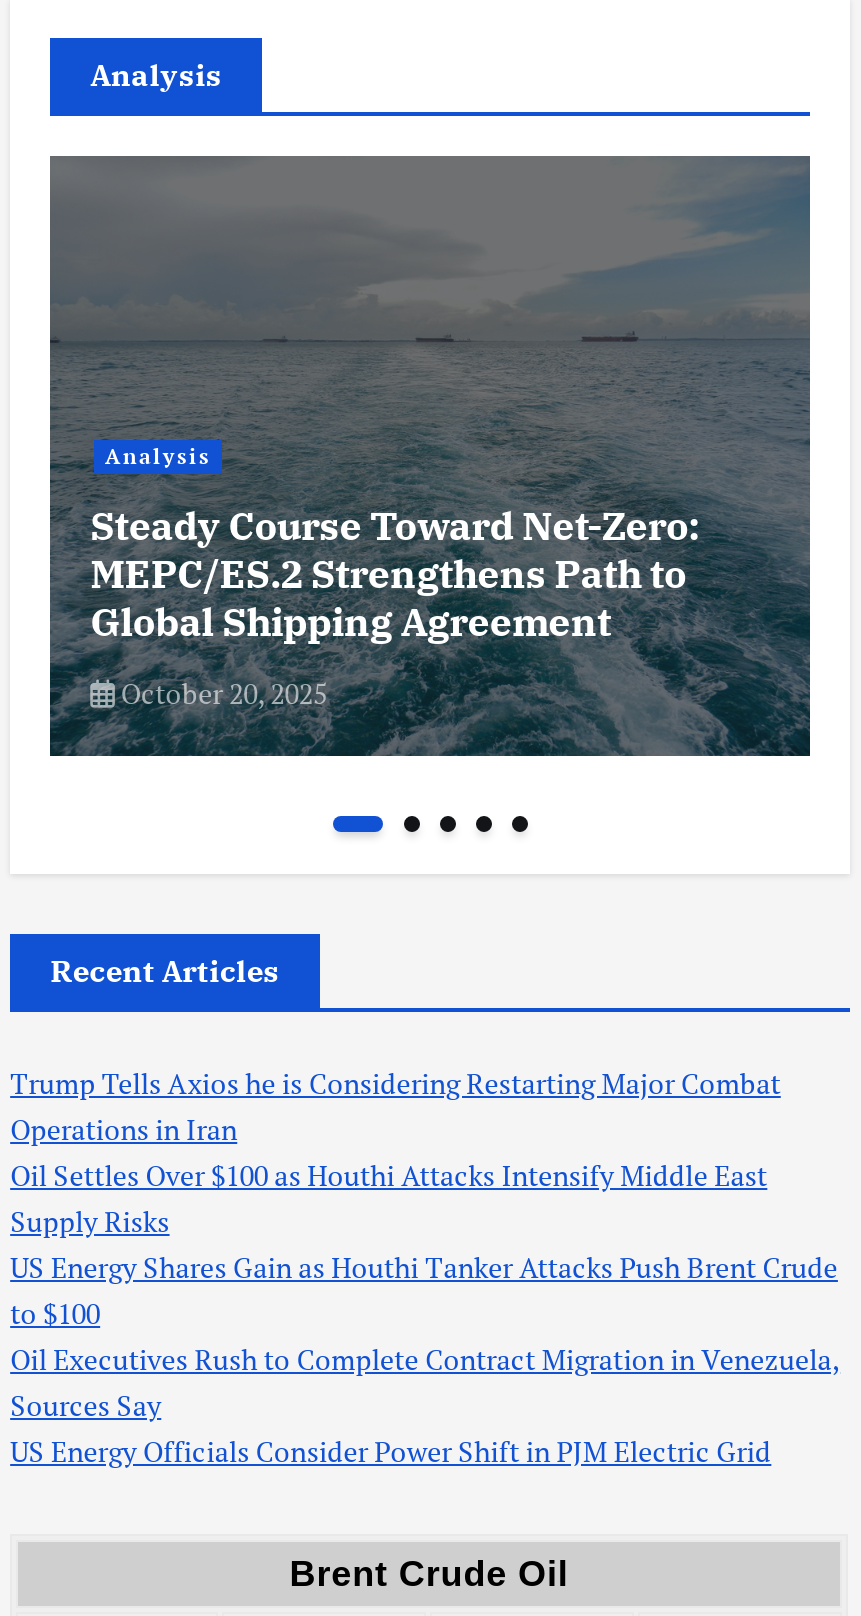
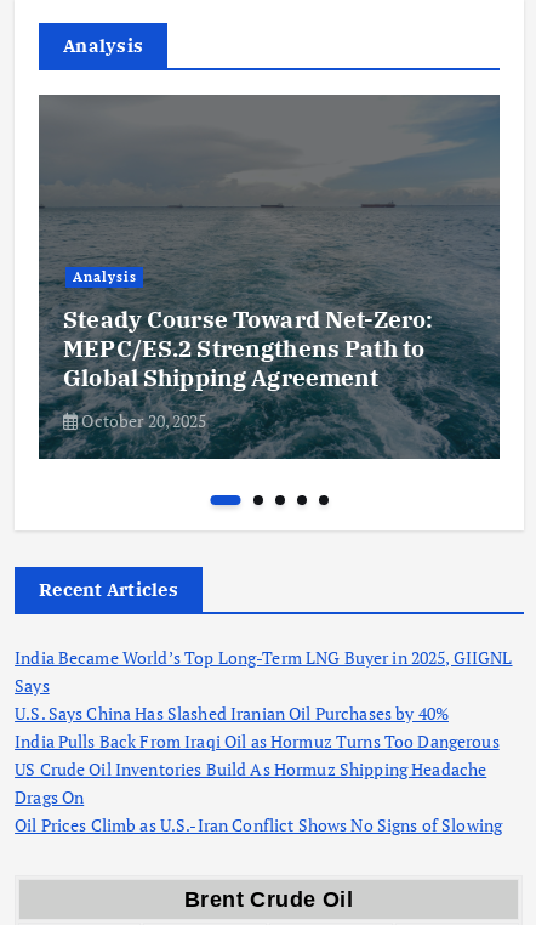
- Trump Tells Axios he is Considering Restarting Major Combat
- Operations in Iran
- Oil Settles Over $100 as Houthi Attacks Intensify Middle East
- Supply Risks
- US Energy Shares Gain as Houthi Tanker Attacks Push Brent Crude
- to $100
- Oil Executives Rush to Complete Contract Migration in Venezuela,
- Sources Say
- US Energy Officials Consider Power Shift in PJM Electric Grid
+ India Became World’s Top Long-Term LNG Buyer in 2025, GIIGNL
+ Says
+ U.S. Says China Has Slashed Iranian Oil Purchases by 40%
+ India Pulls Back From Iraqi Oil as Hormuz Turns Too Dangerous
+ US Crude Oil Inventories Build As Hormuz Shipping Headache
+ Drags On
+ Oil Prices Climb as U.S.-Iran Conflict Shows No Signs of Slowing
